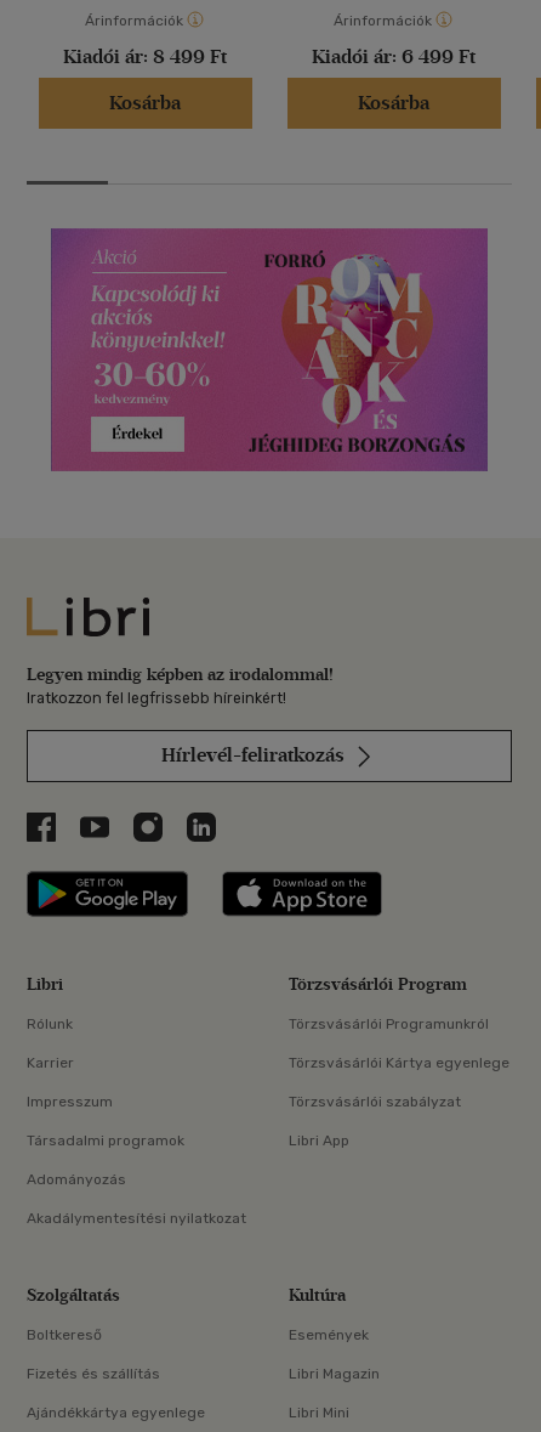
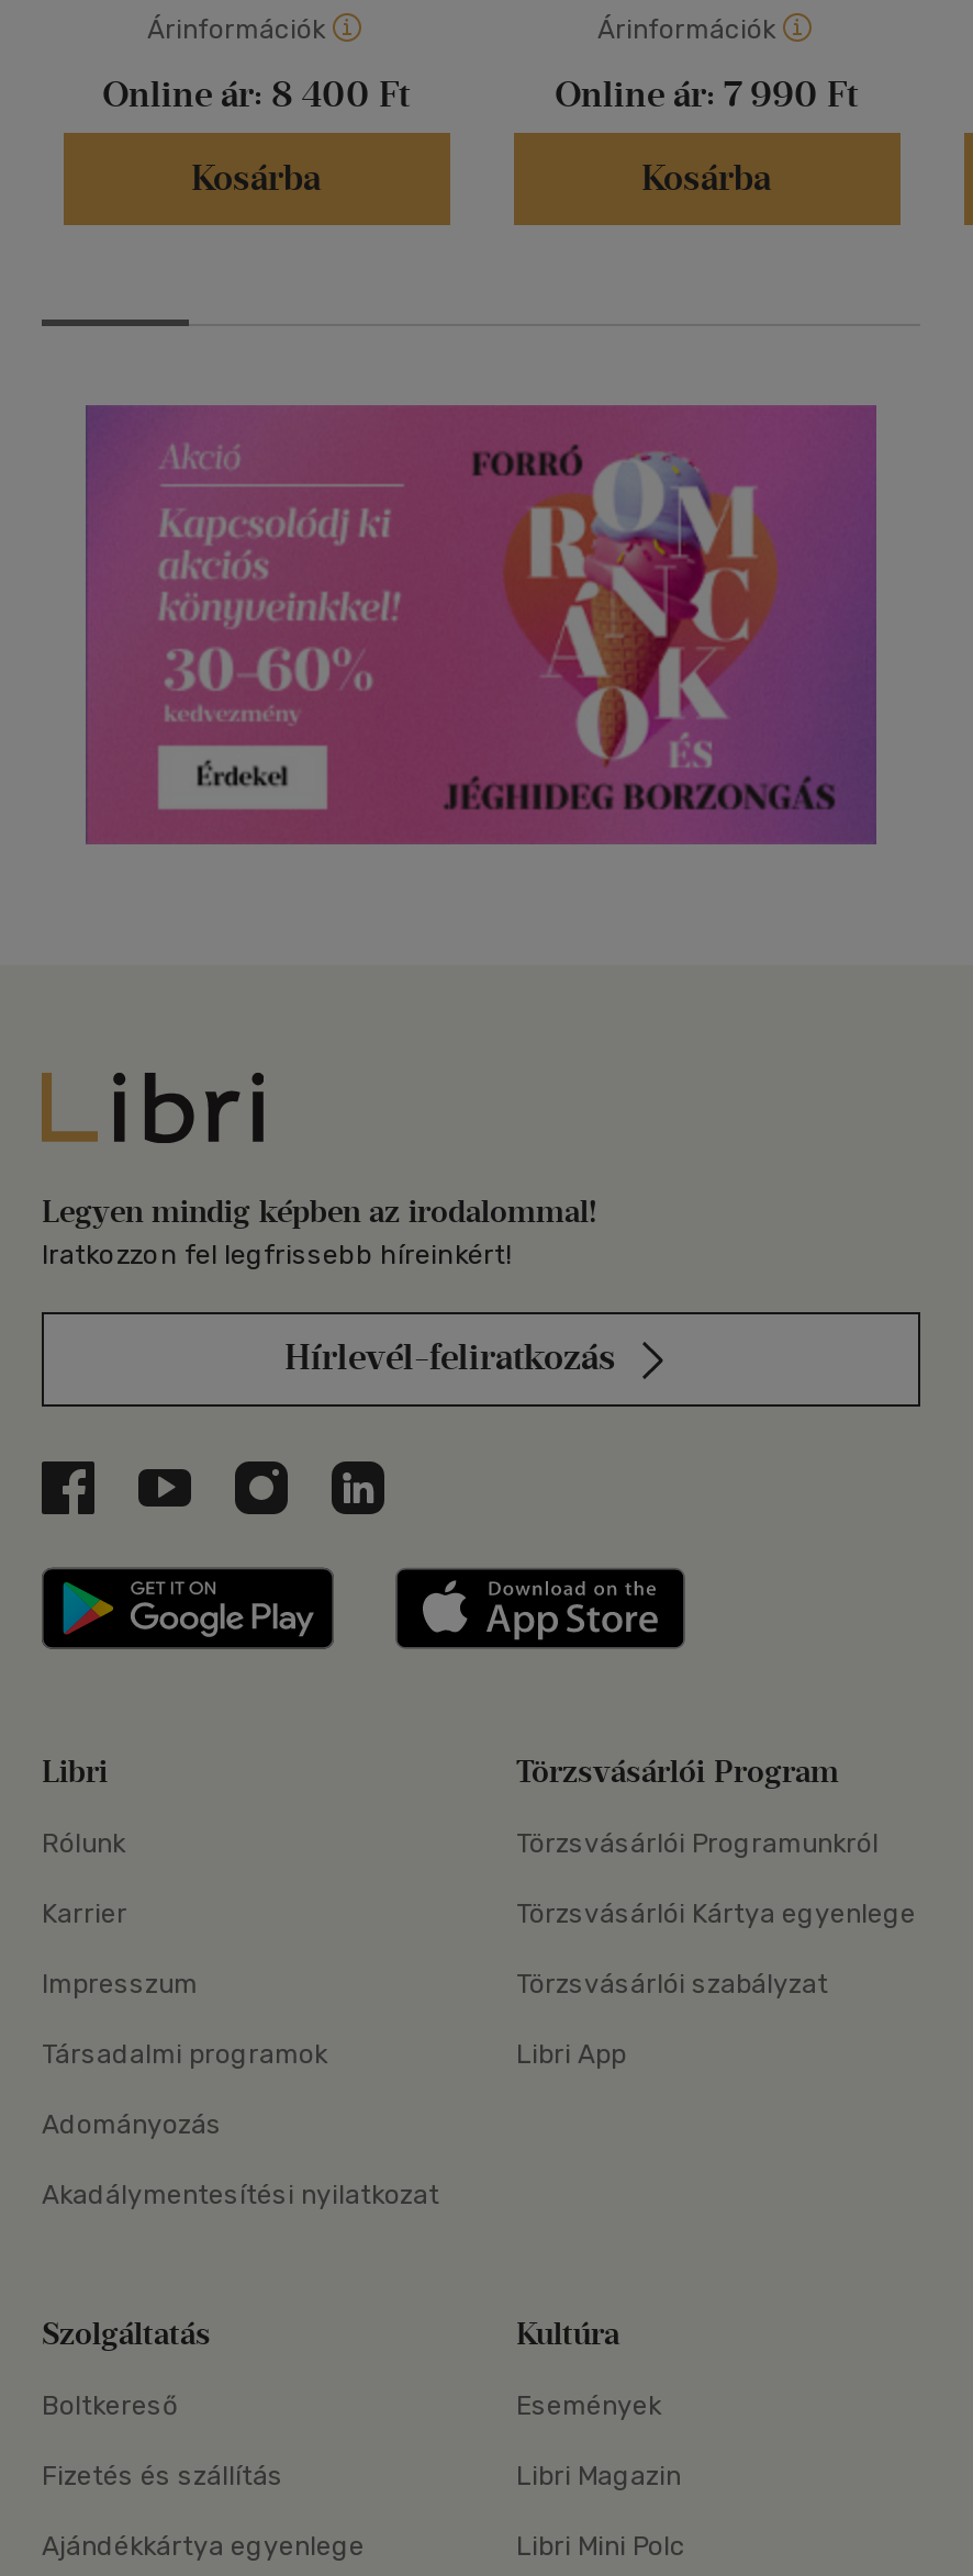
- Kiadói ár: 8 499 Ft
+ Online ár: 8 400 Ft

- Kiadói ár: 6 499 Ft
+ Online ár: 7 990 Ft

- Libri Mini
+ Libri Mini Polc
